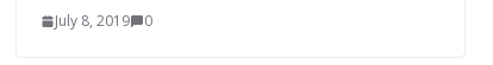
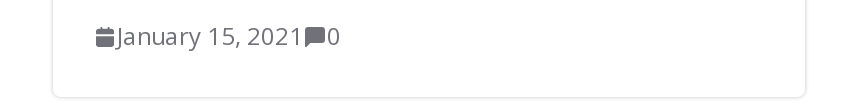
- July 8, 2019 0
+ January 15, 2021 0
